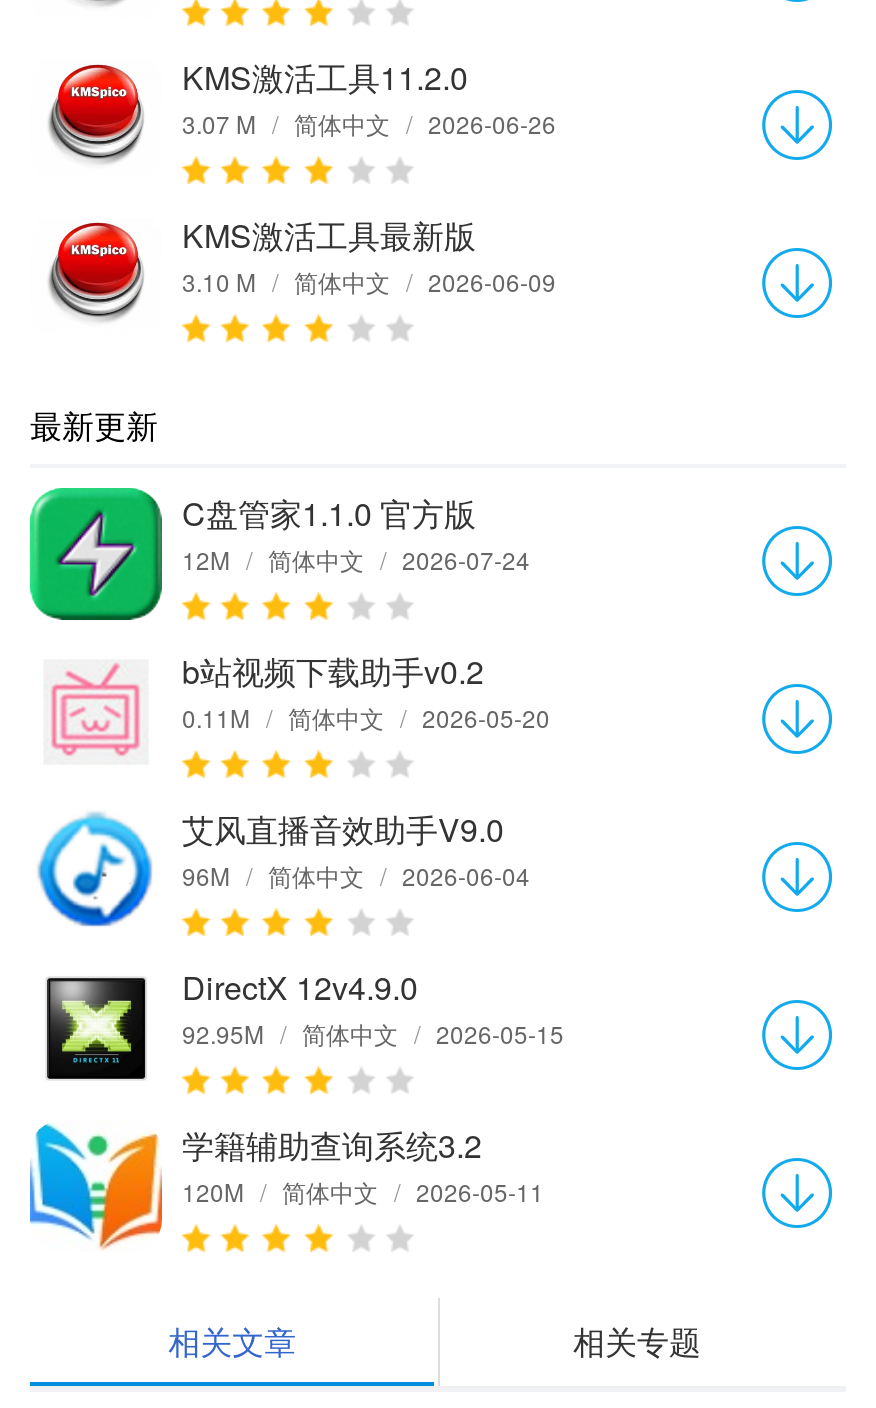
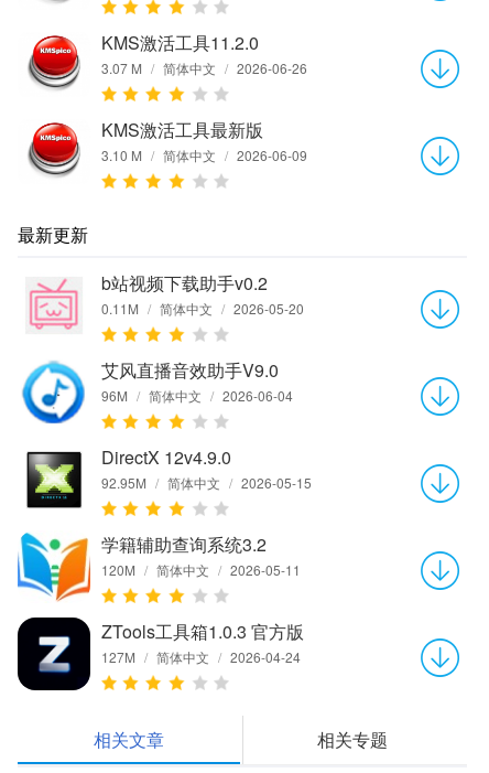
- [image]
- C盘管家1.1.0 官方版
- 12M / 简体中文 / 2026-07-24

moved up: [image] | b站视频下载助手v0.2 | 0.11M / 简体中文 / 2026-05-20 | ... | 学籍辅助查询系统3.2 | 120M / 简体中文 / 2026-05-11

+ [image]
+ ZTools工具箱1.0.3 官方版
+ 127M / 简体中文 / 2026-04-24
